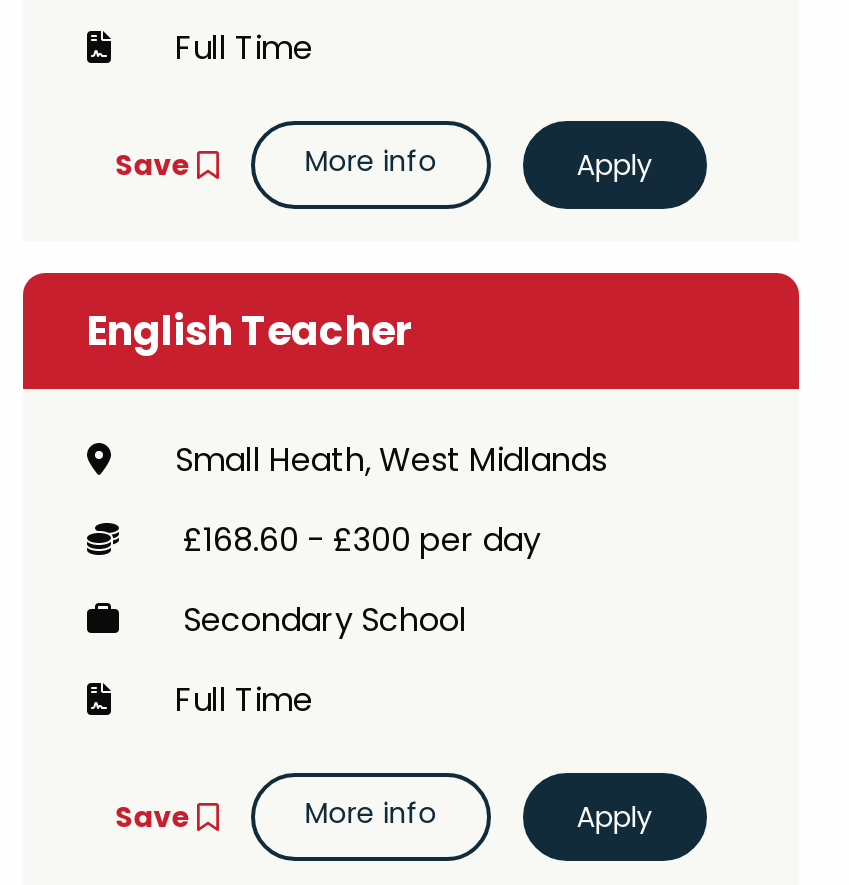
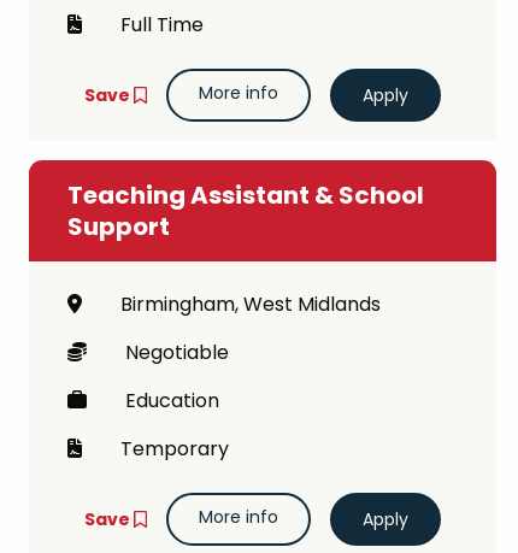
- English Teacher
+ Teaching Assistant & School
+ Support

- Small Heath, West Midlands
+ Birmingham, West Midlands

- £168.60 - £300 per day
+ Negotiable

- Secondary School
+ Education

- Full Time
+ Temporary
